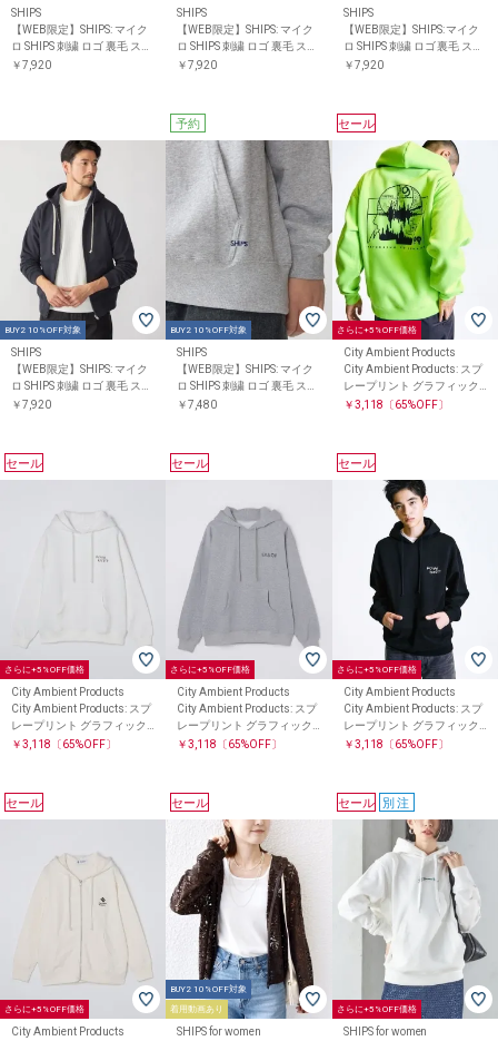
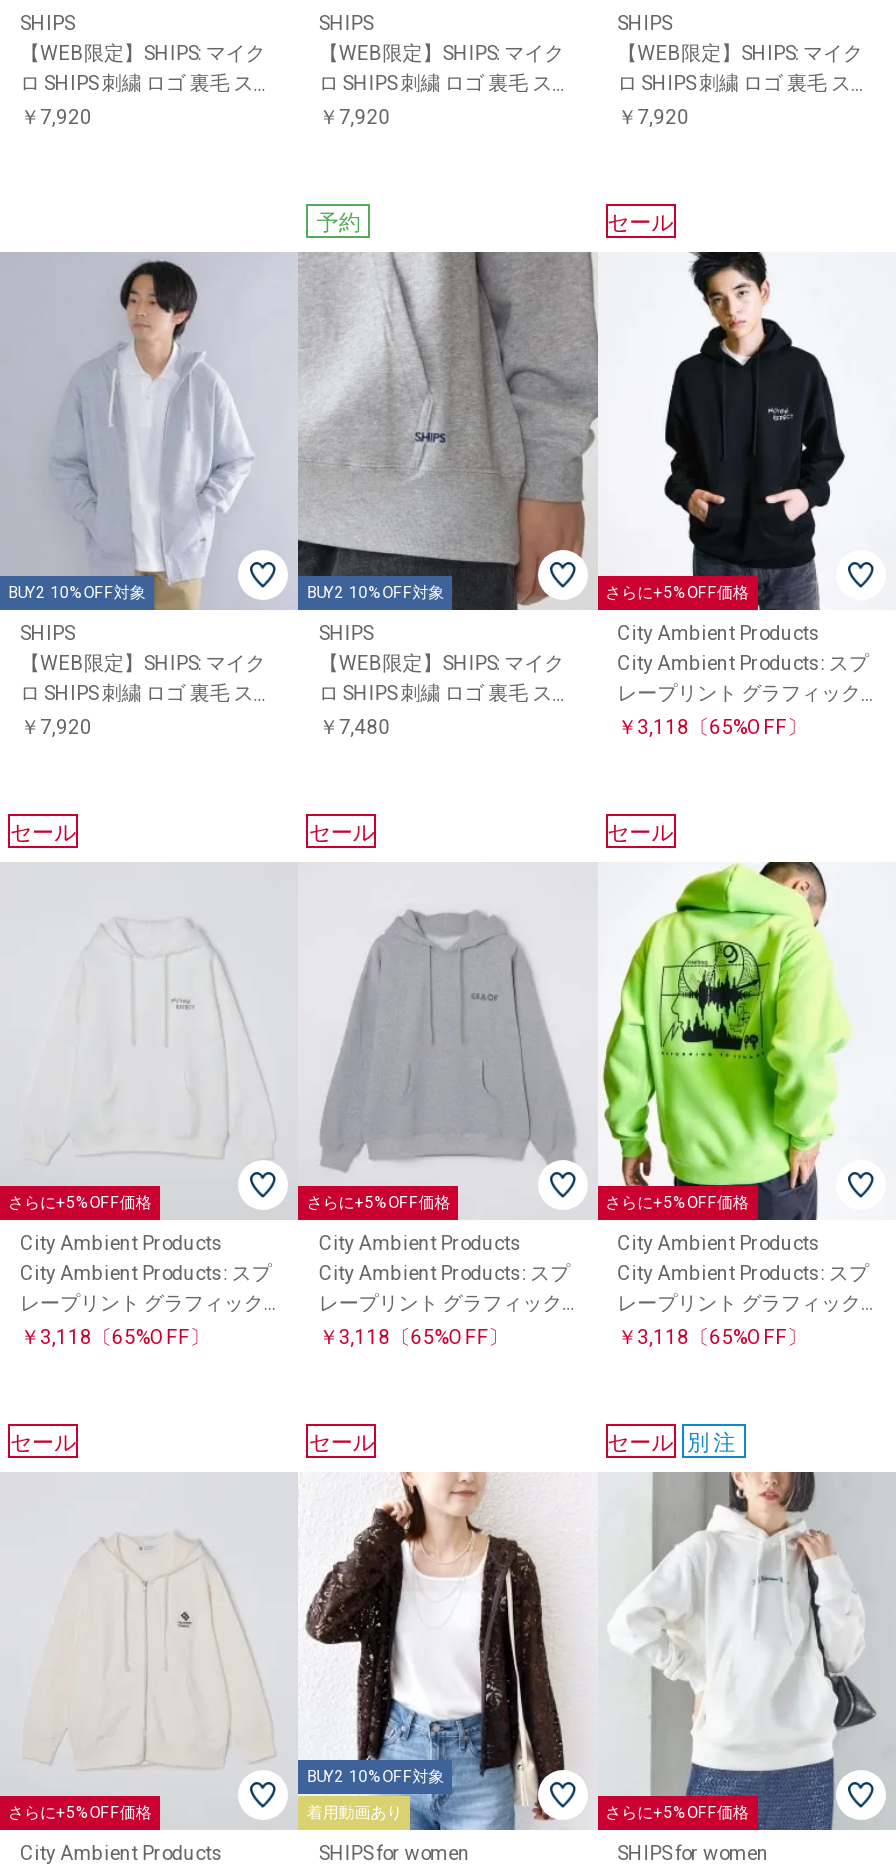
- [image]
+ [image]

moved down: [image]

moved up: [image]
